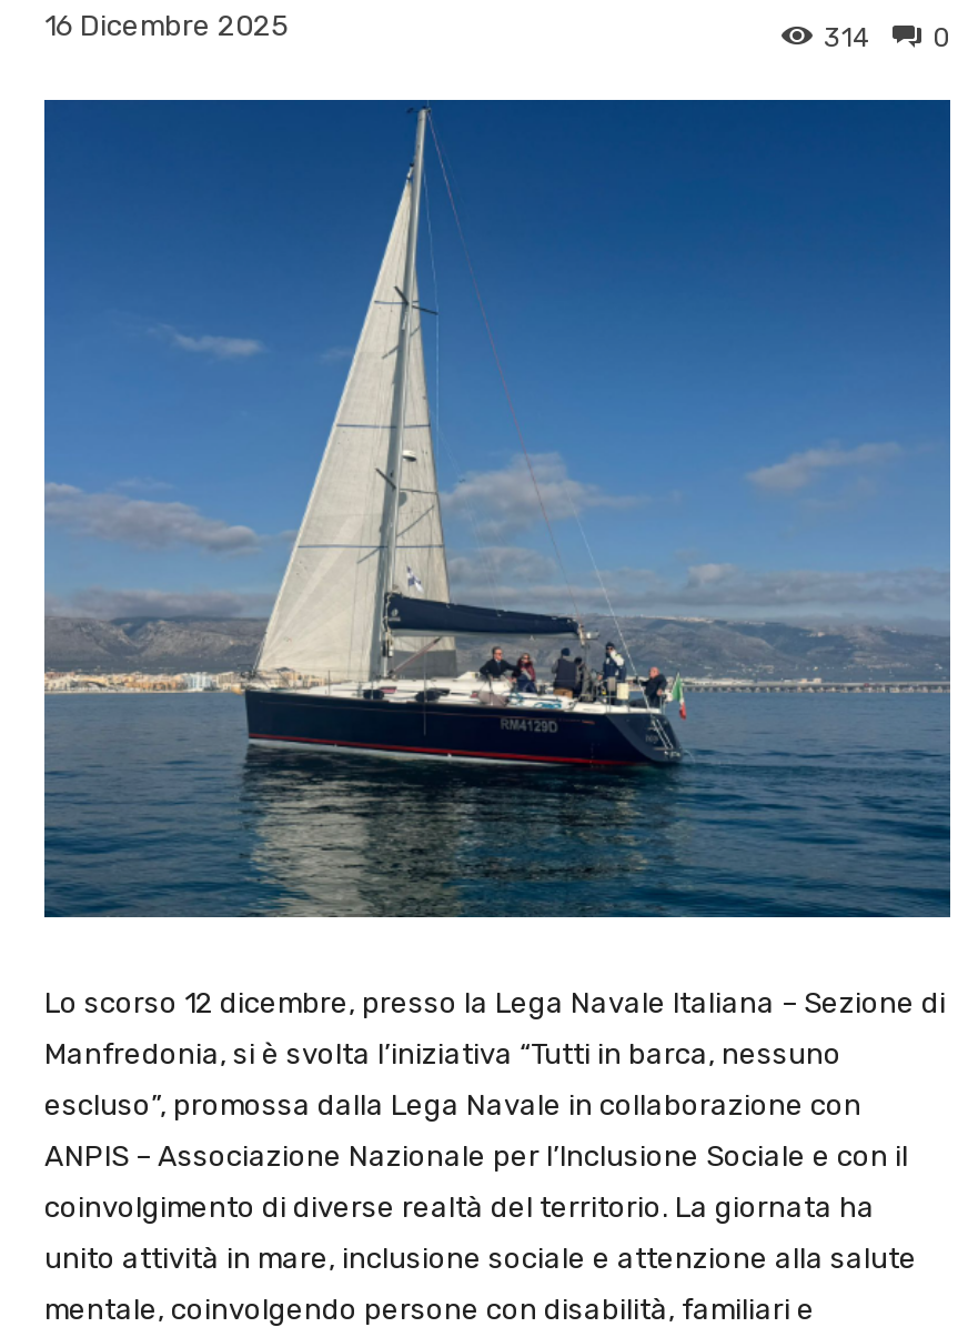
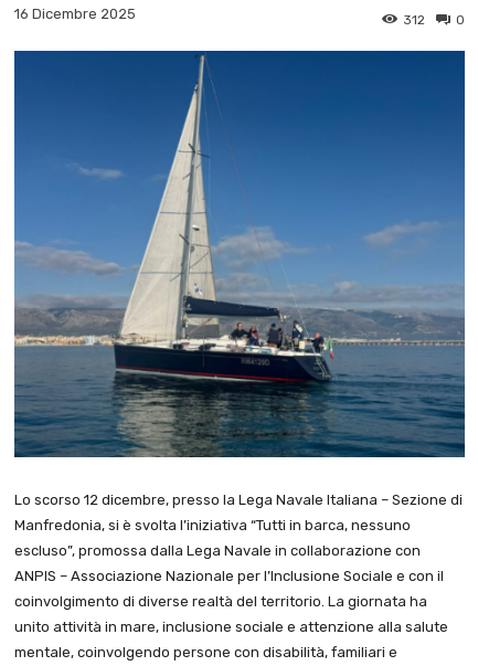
- 314 0
+ 312 0
